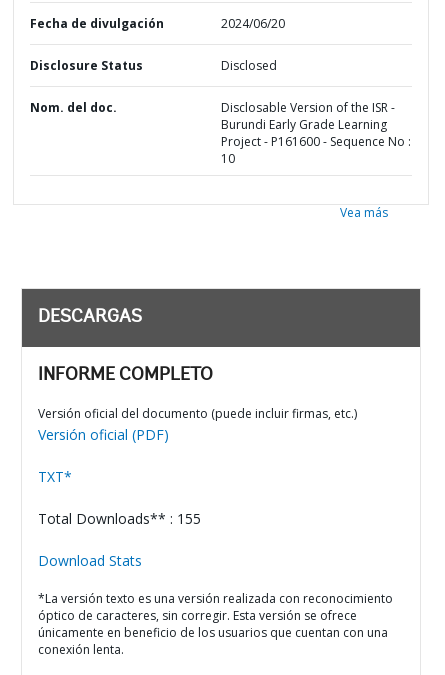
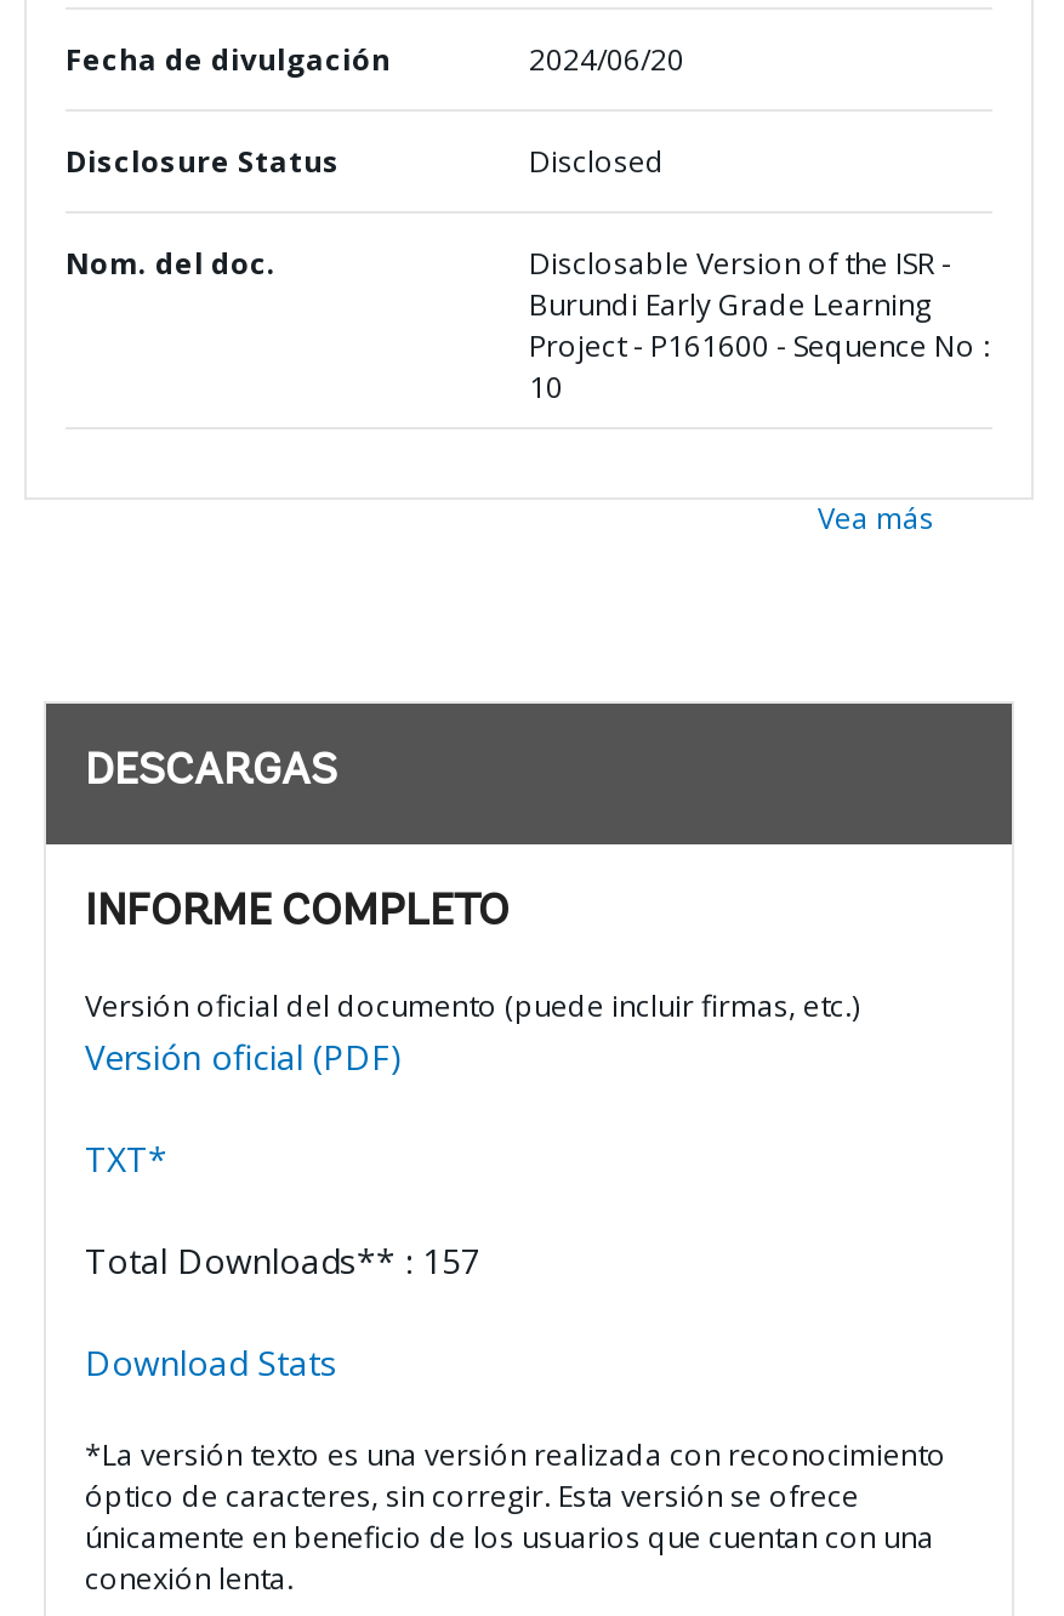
- Total Downloads** : 155
+ Total Downloads** : 157
